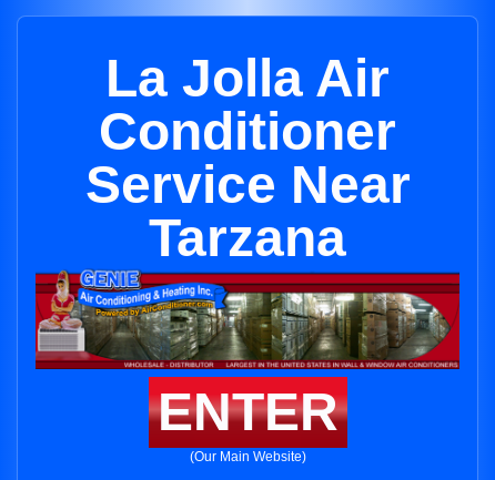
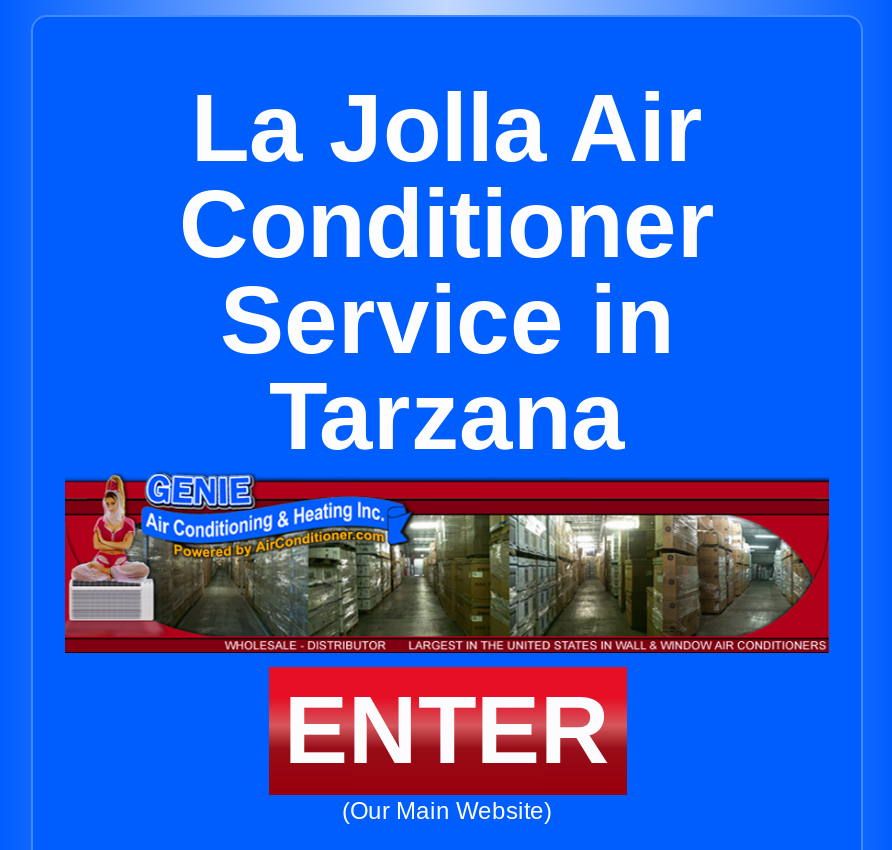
- Service Near
+ Service in
